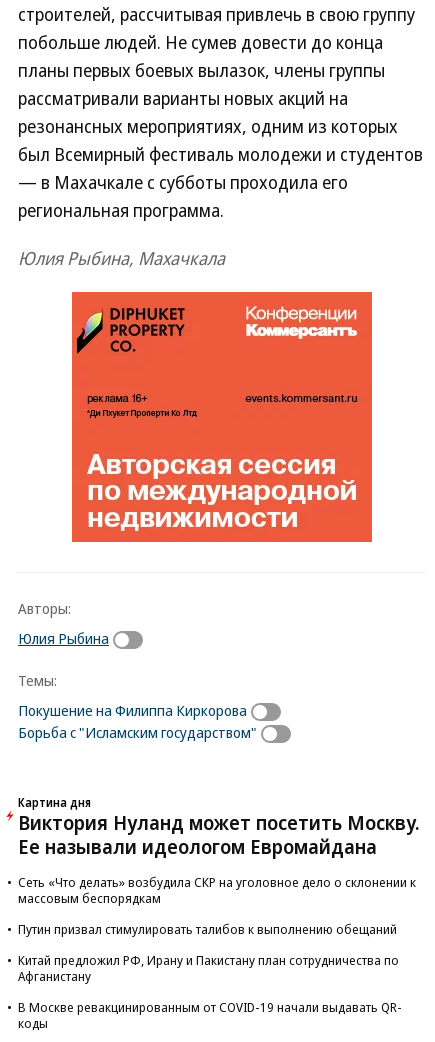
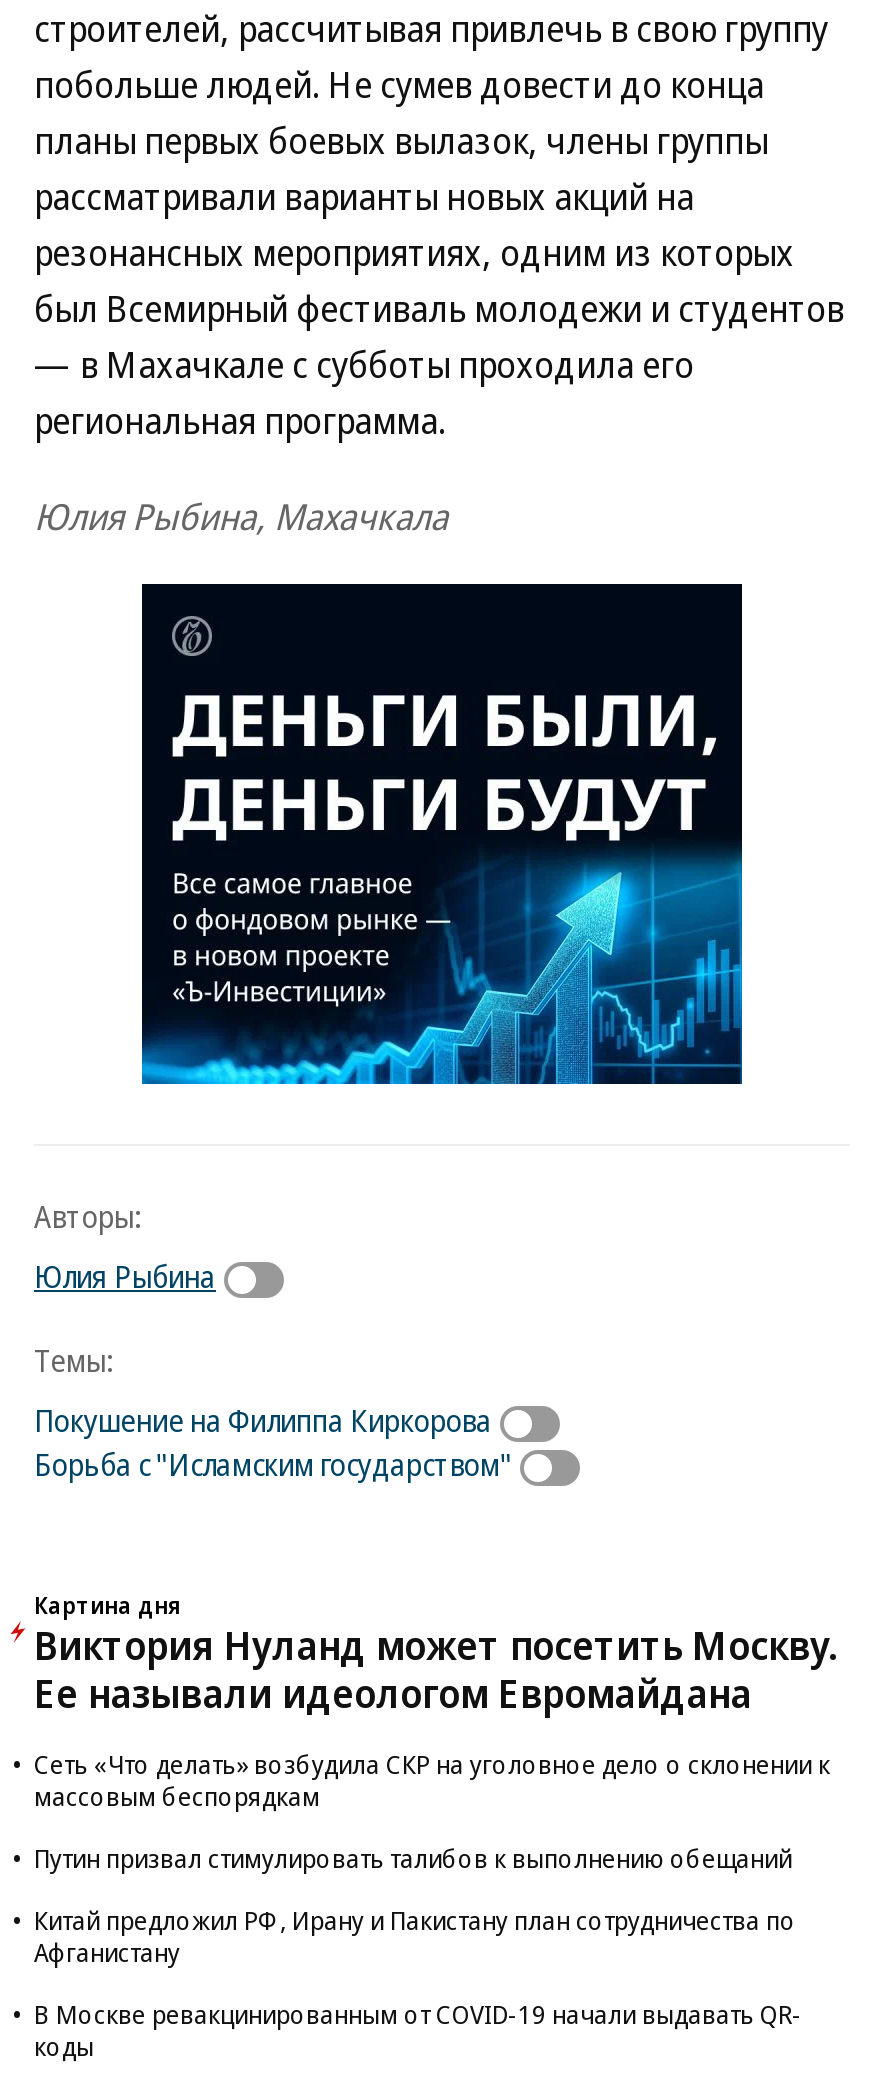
- [image]
+ [image]
